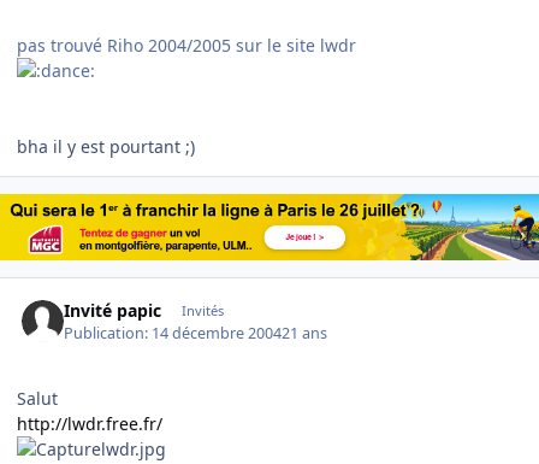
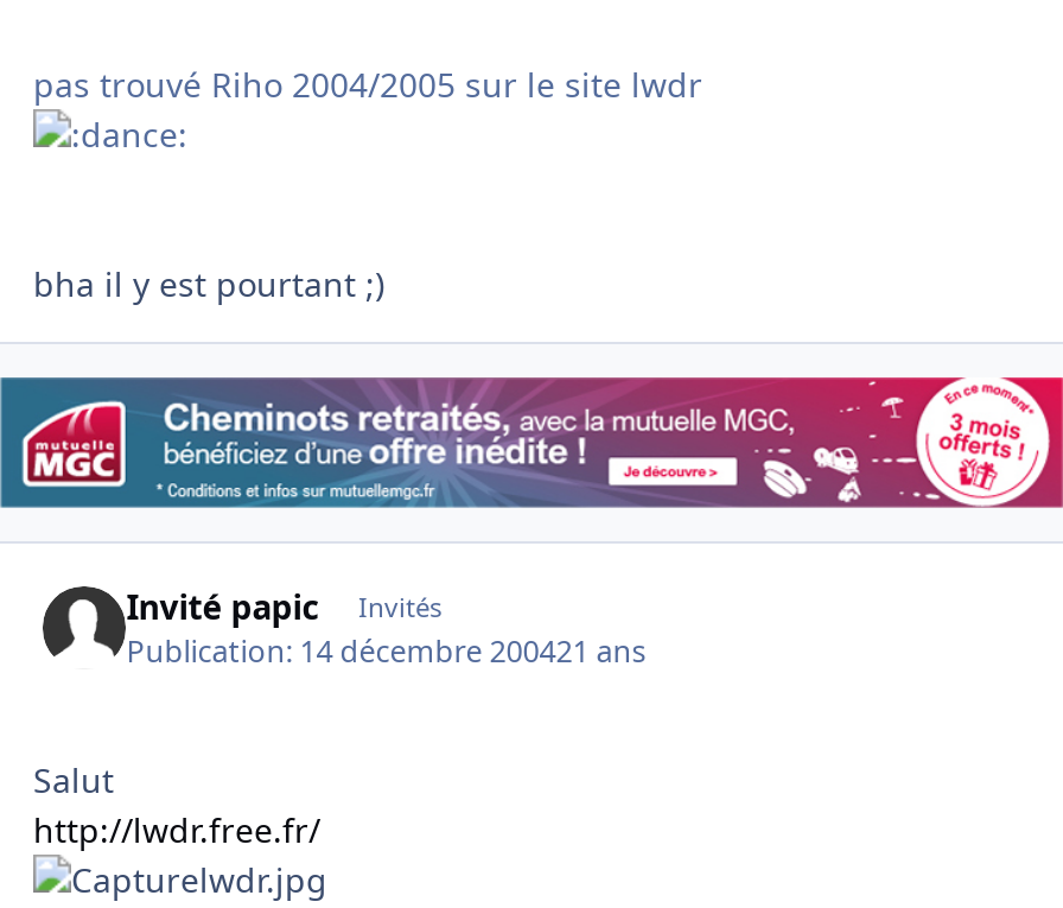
- [image]
+ [image]
